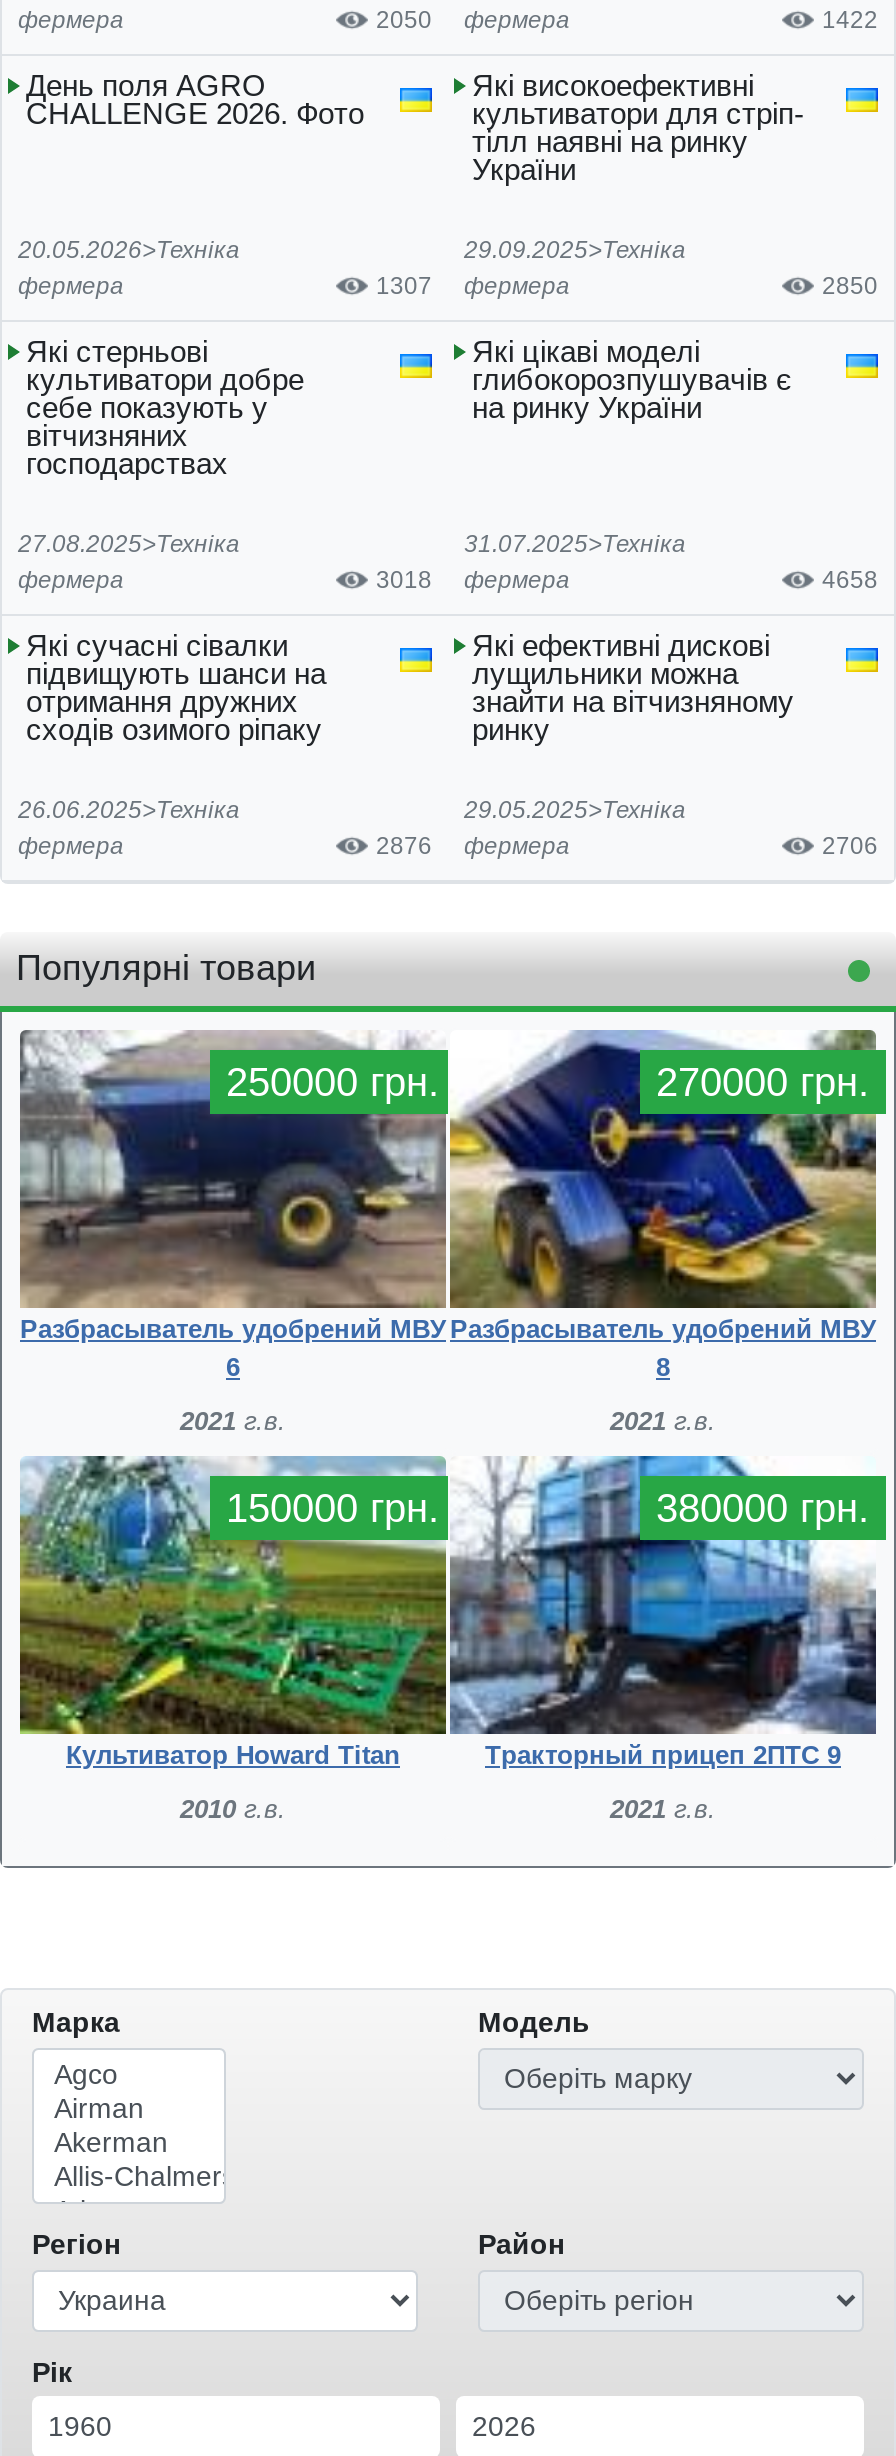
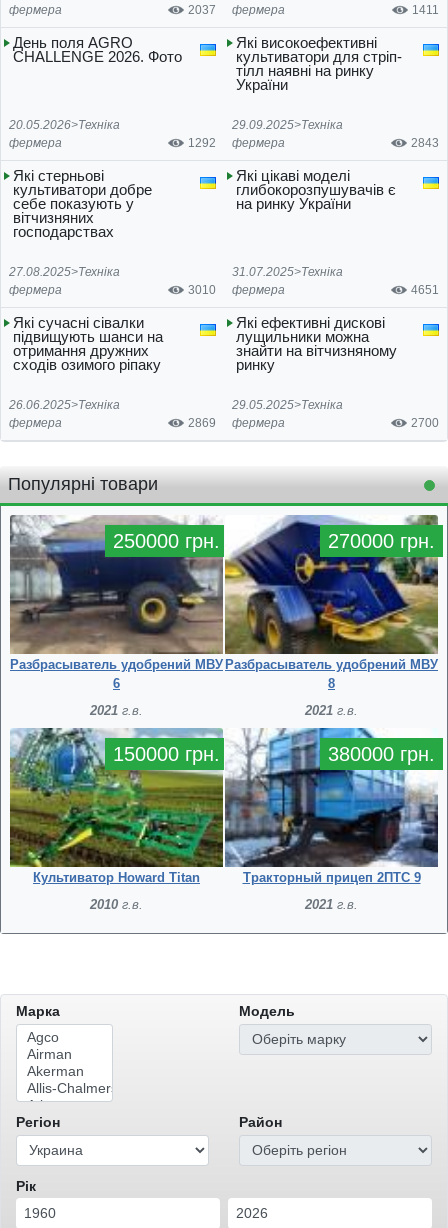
- 2050 фермера
+ 2037 фермера

- 1422
+ 1411

- 1307 фермера
+ 1292 фермера

- 2850
+ 2843

- 3018 фермера
+ 3010 фермера

- 4658
+ 4651

- 2876 фермера
+ 2869 фермера

- 2706
+ 2700
